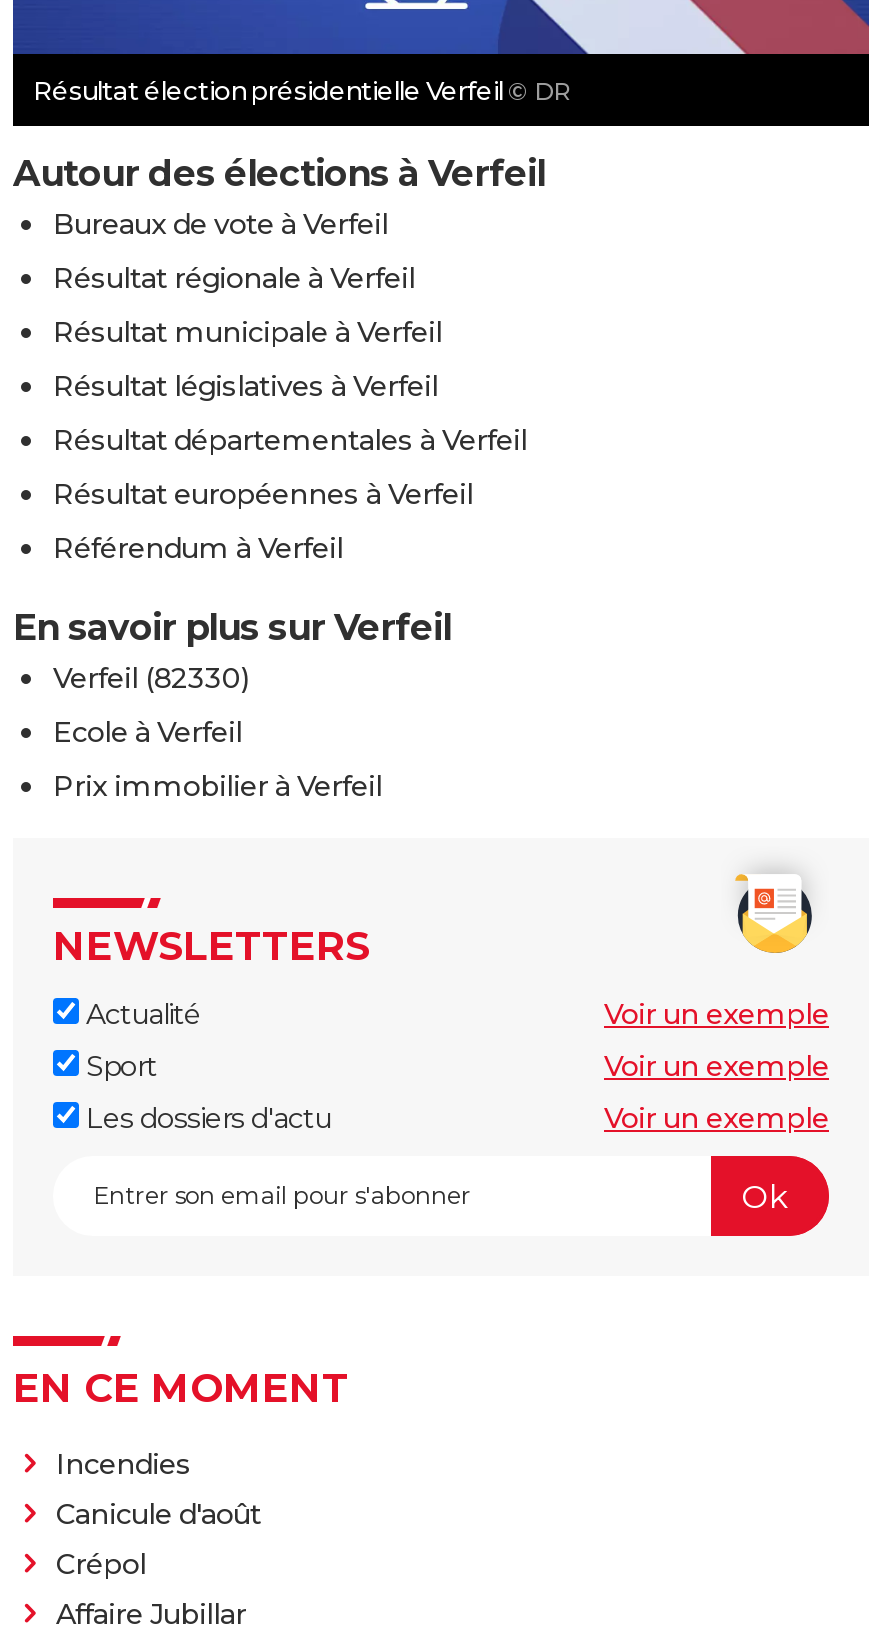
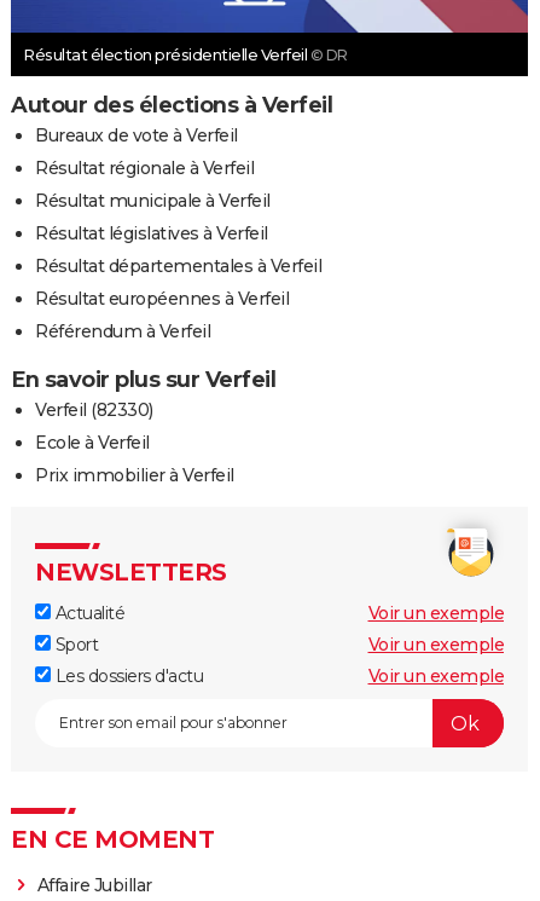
- Incendies
- Canicule d'août
- Crépol
